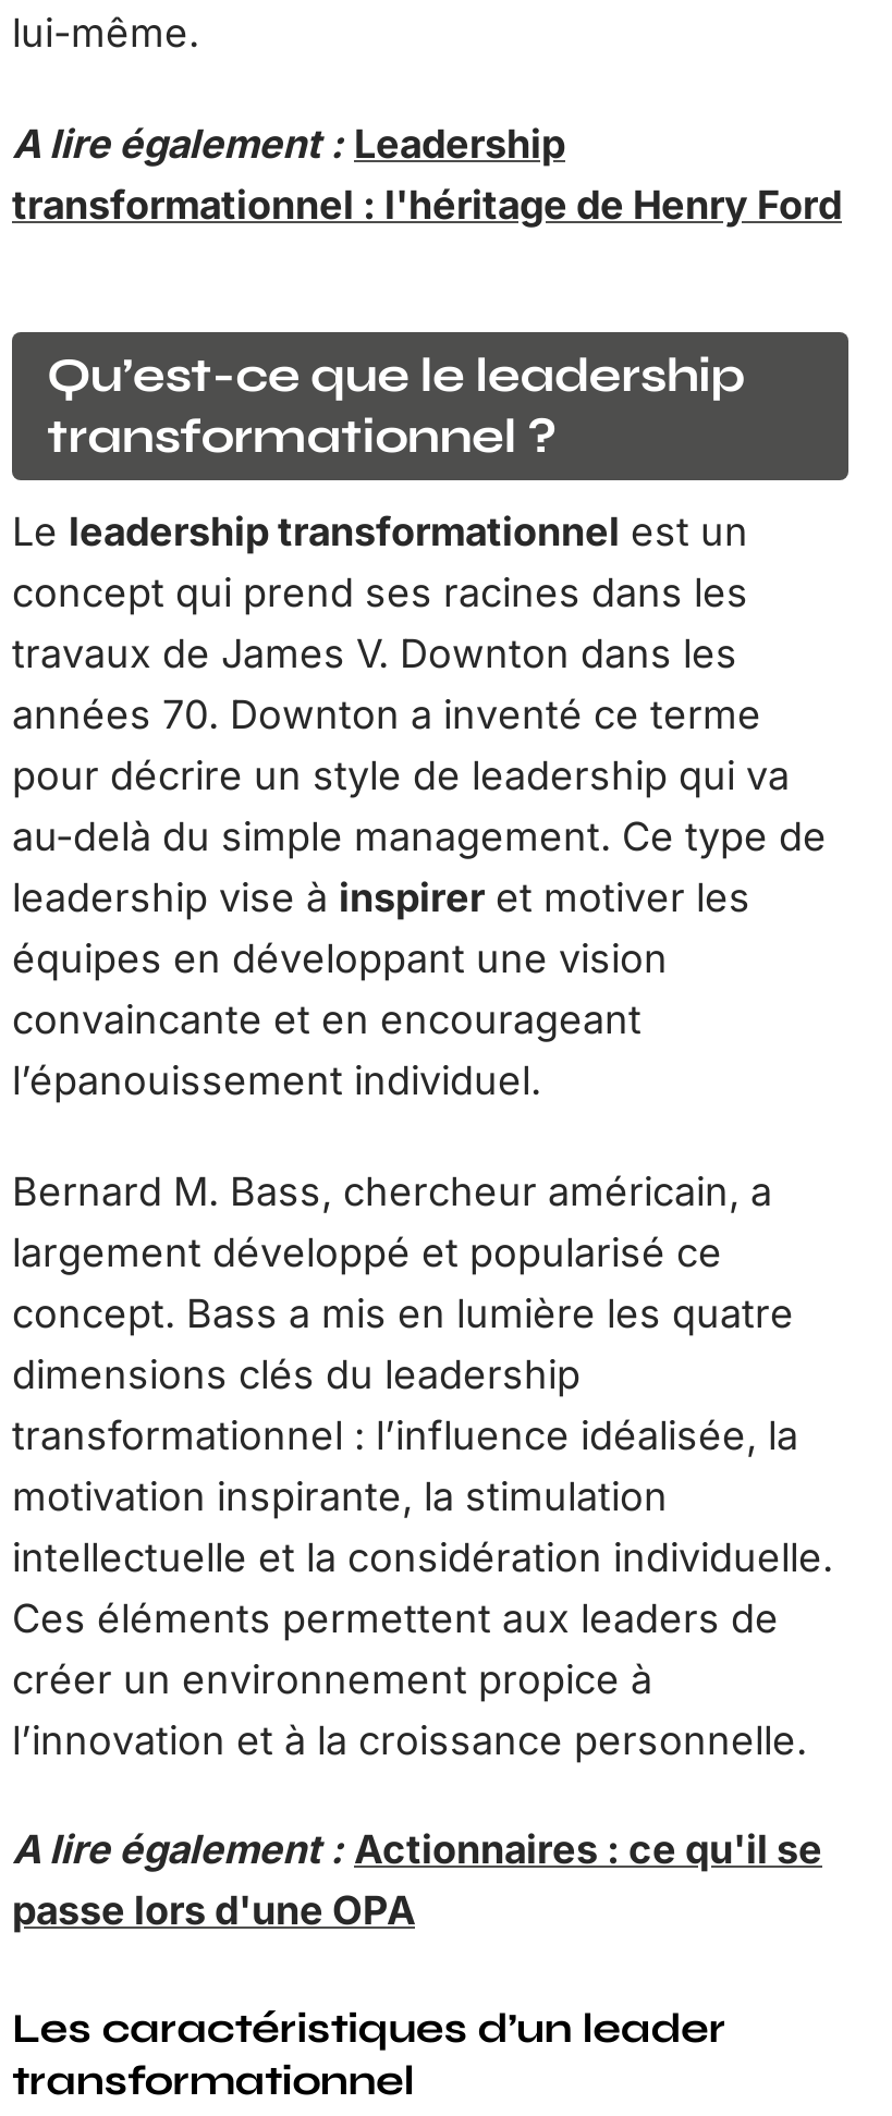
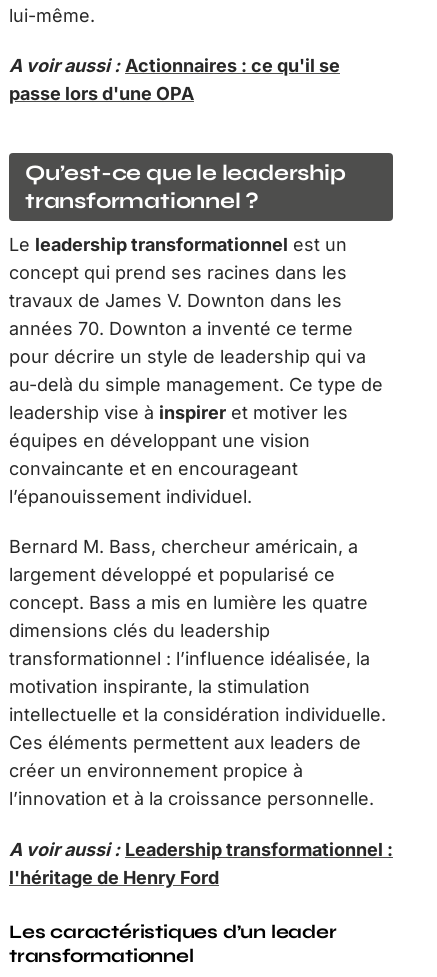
- A lire également : Leadership
- transformationnel : l'héritage de Henry Ford
+ A voir aussi : Actionnaires : ce qu'il se

- A lire également : Actionnaires : ce qu'il se
+ A voir aussi : Leadership transformationnel :
+ l'héritage de Henry Ford

moved up: passe lors d'une OPA
